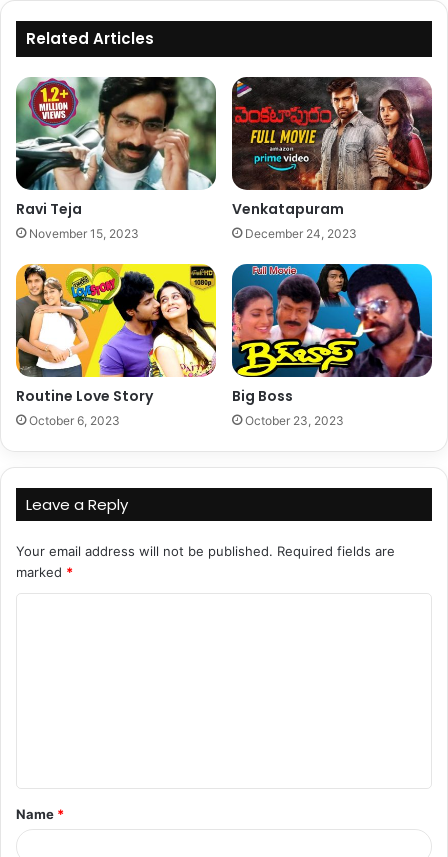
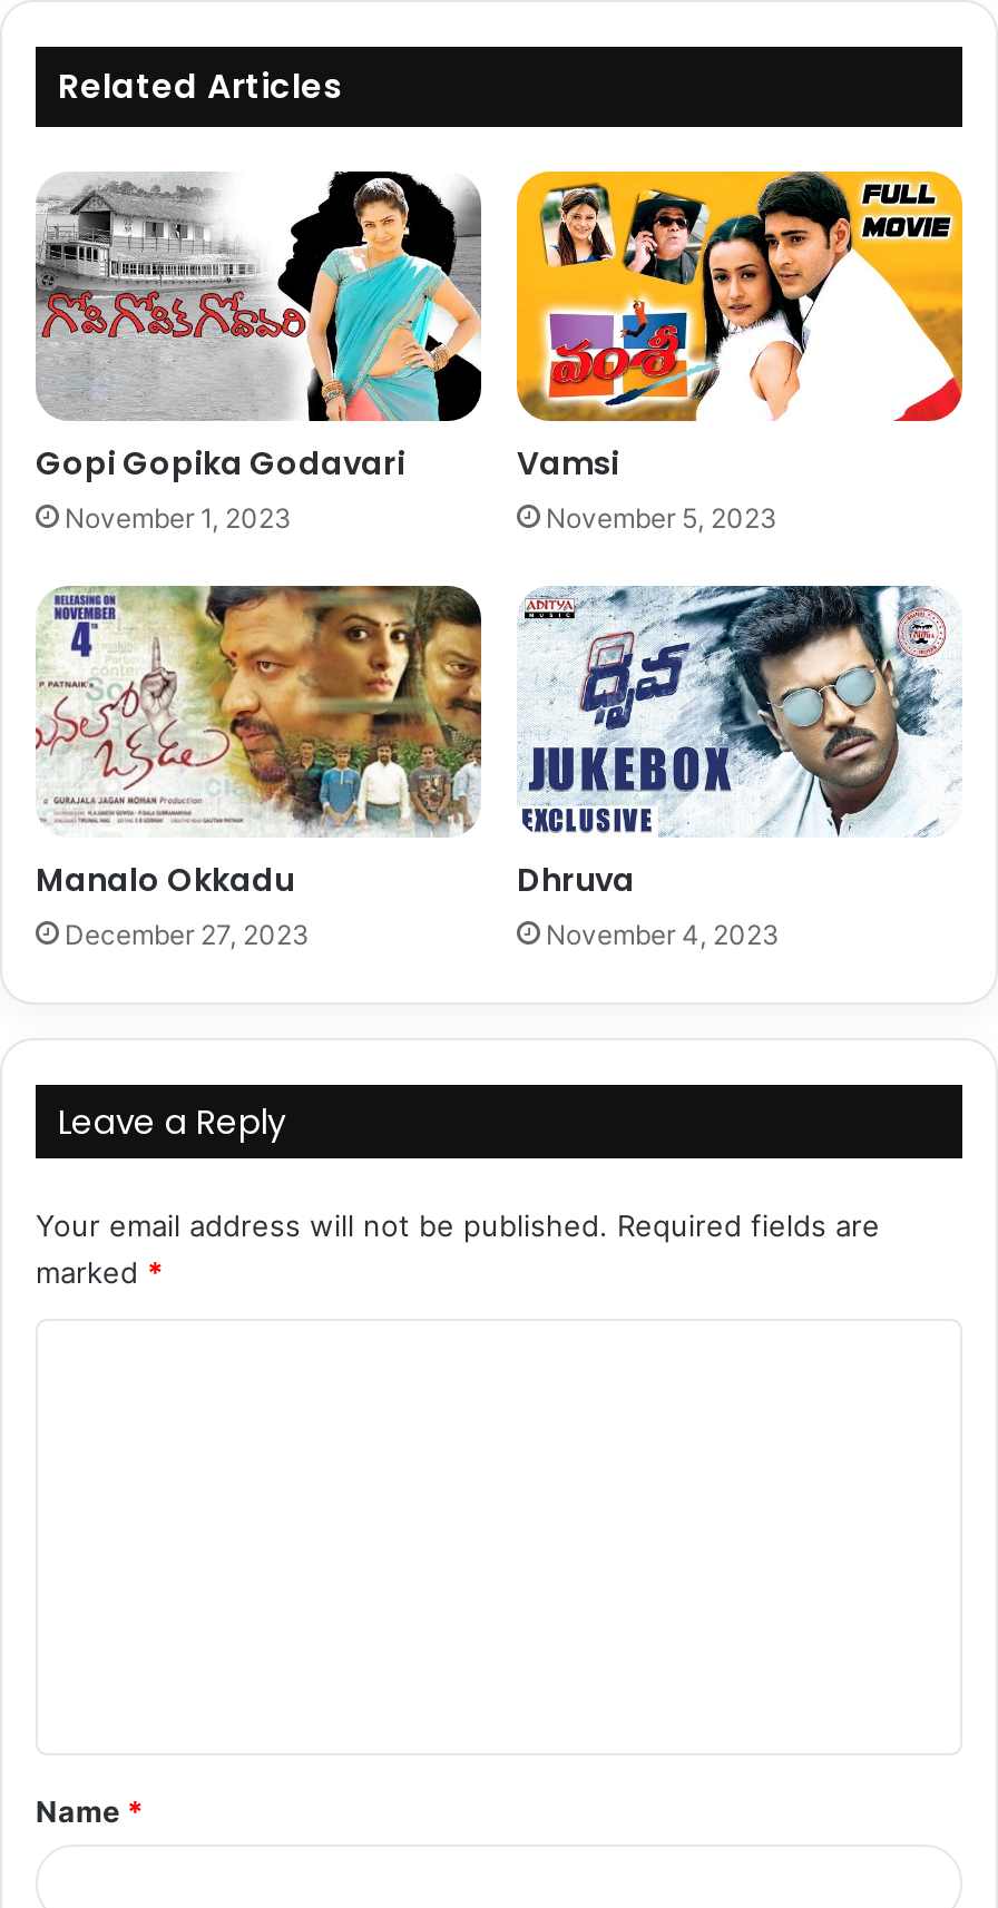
- [image]
- Ravi Teja
- November 15, 2023
+ [image]
+ Gopi Gopika Godavari
+ November 1, 2023

- [image]
- Venkatapuram
- December 24, 2023
+ [image]
+ Vamsi
+ November 5, 2023

- [image]
- Routine Love Story
- October 6, 2023
+ [image]
+ Manalo Okkadu
+ December 27, 2023

- [image]
- Big Boss
- October 23, 2023
+ [image]
+ Dhruva
+ November 4, 2023
